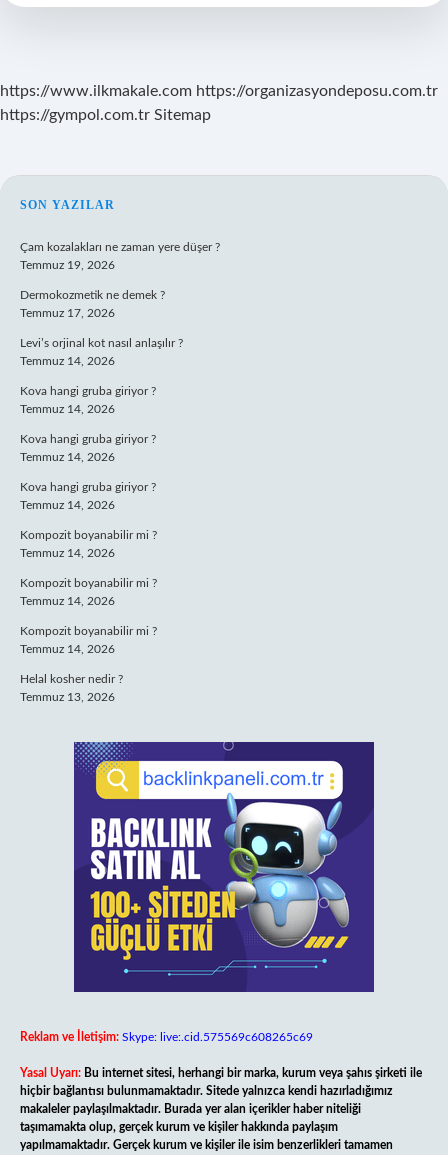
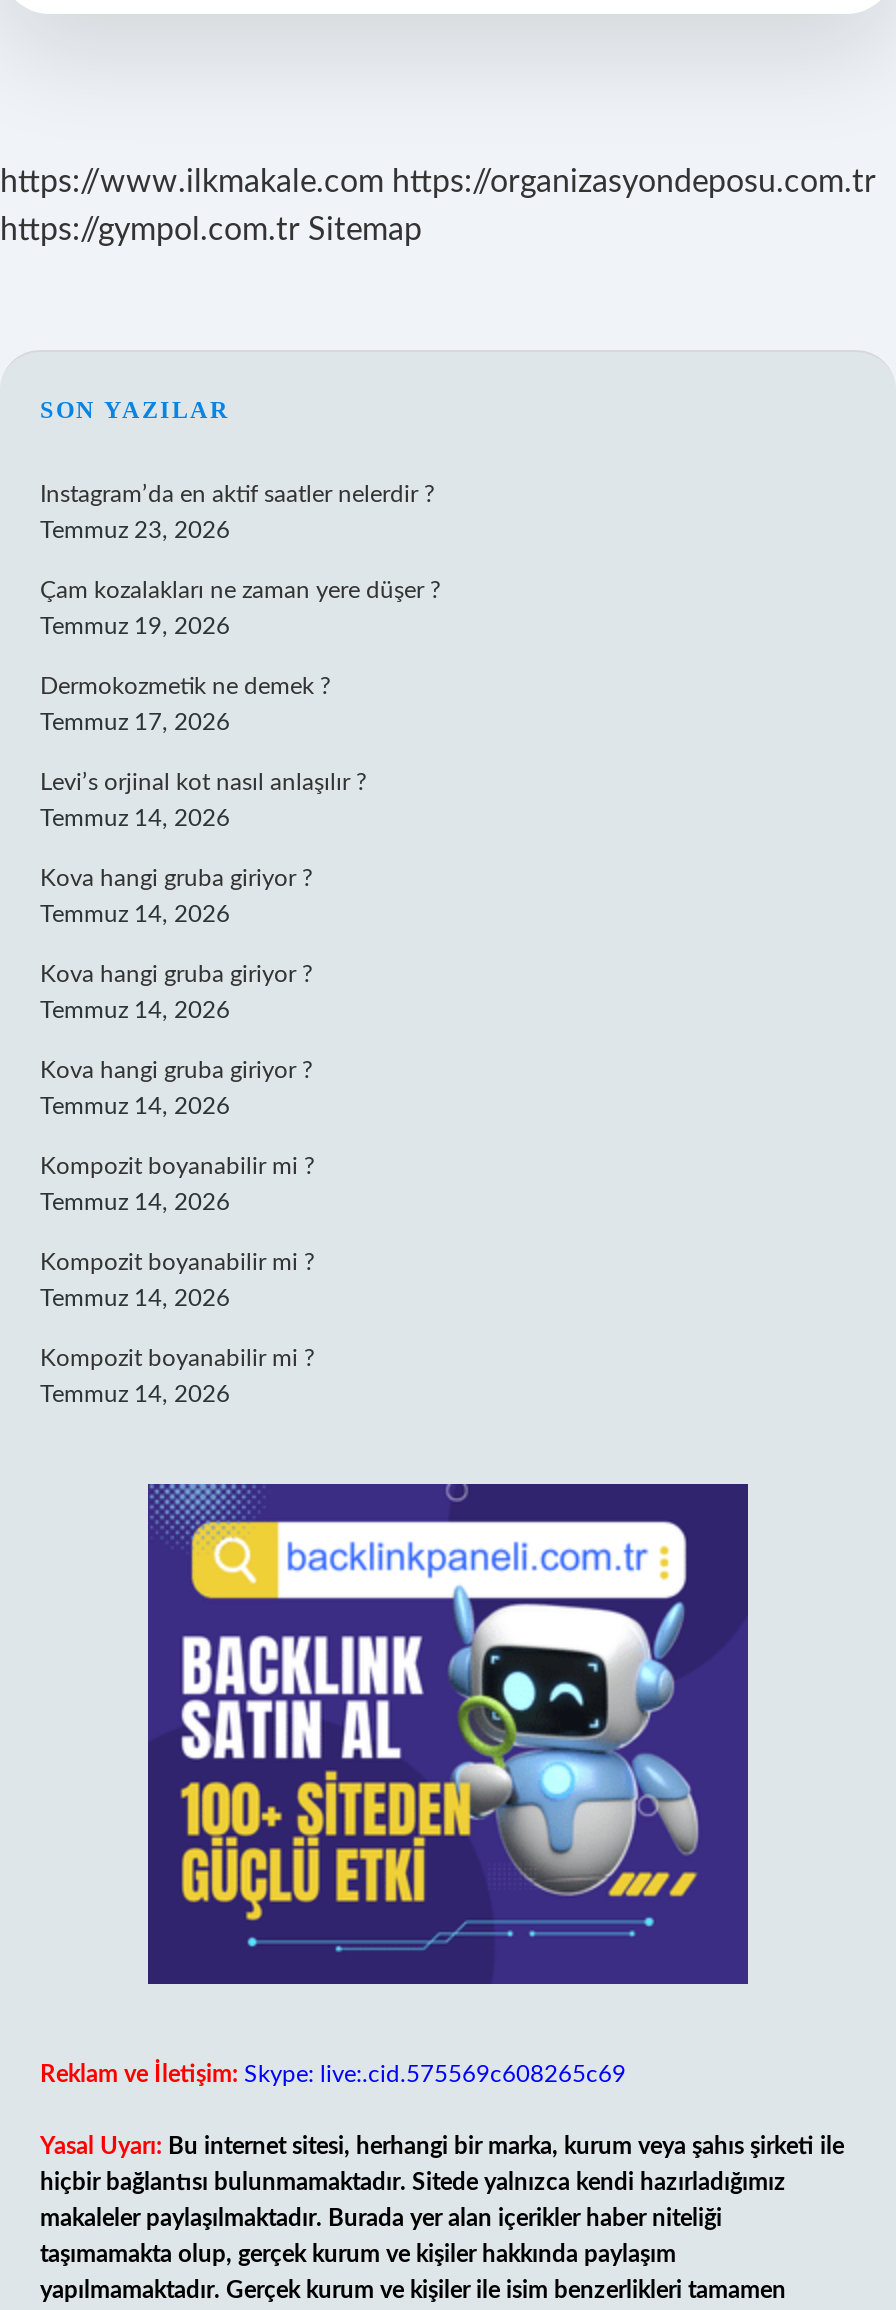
+ Instagram’da en aktif saatler nelerdir ?
+ Temmuz 23, 2026

moved down: Çam kozalakları ne zaman yere düşer ? | Temmuz 19, 2026 | Dermokozmetik ne demek ? | ... | Kompozit boyanabilir mi ? | Temmuz 14, 2026

- Helal kosher nedir ?
- Temmuz 13, 2026
